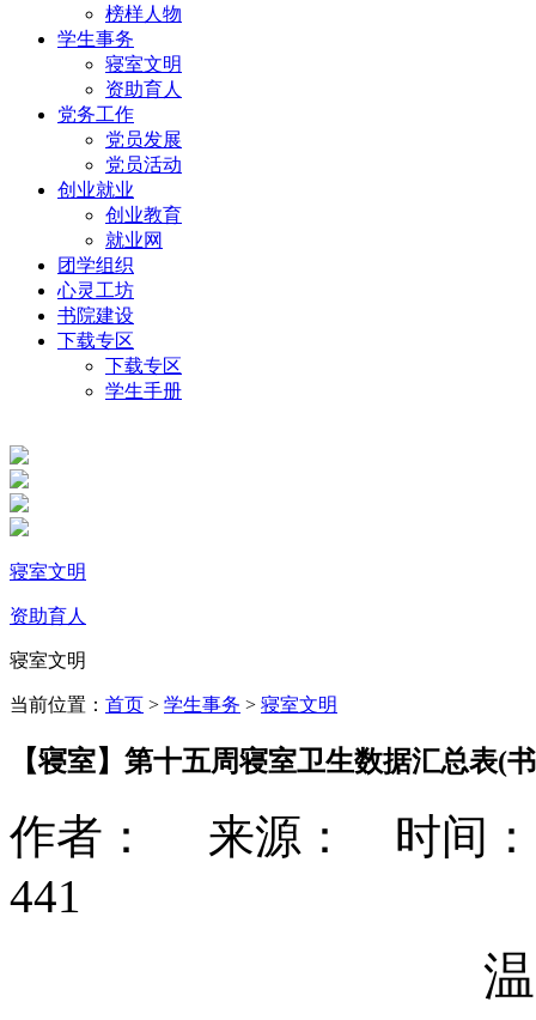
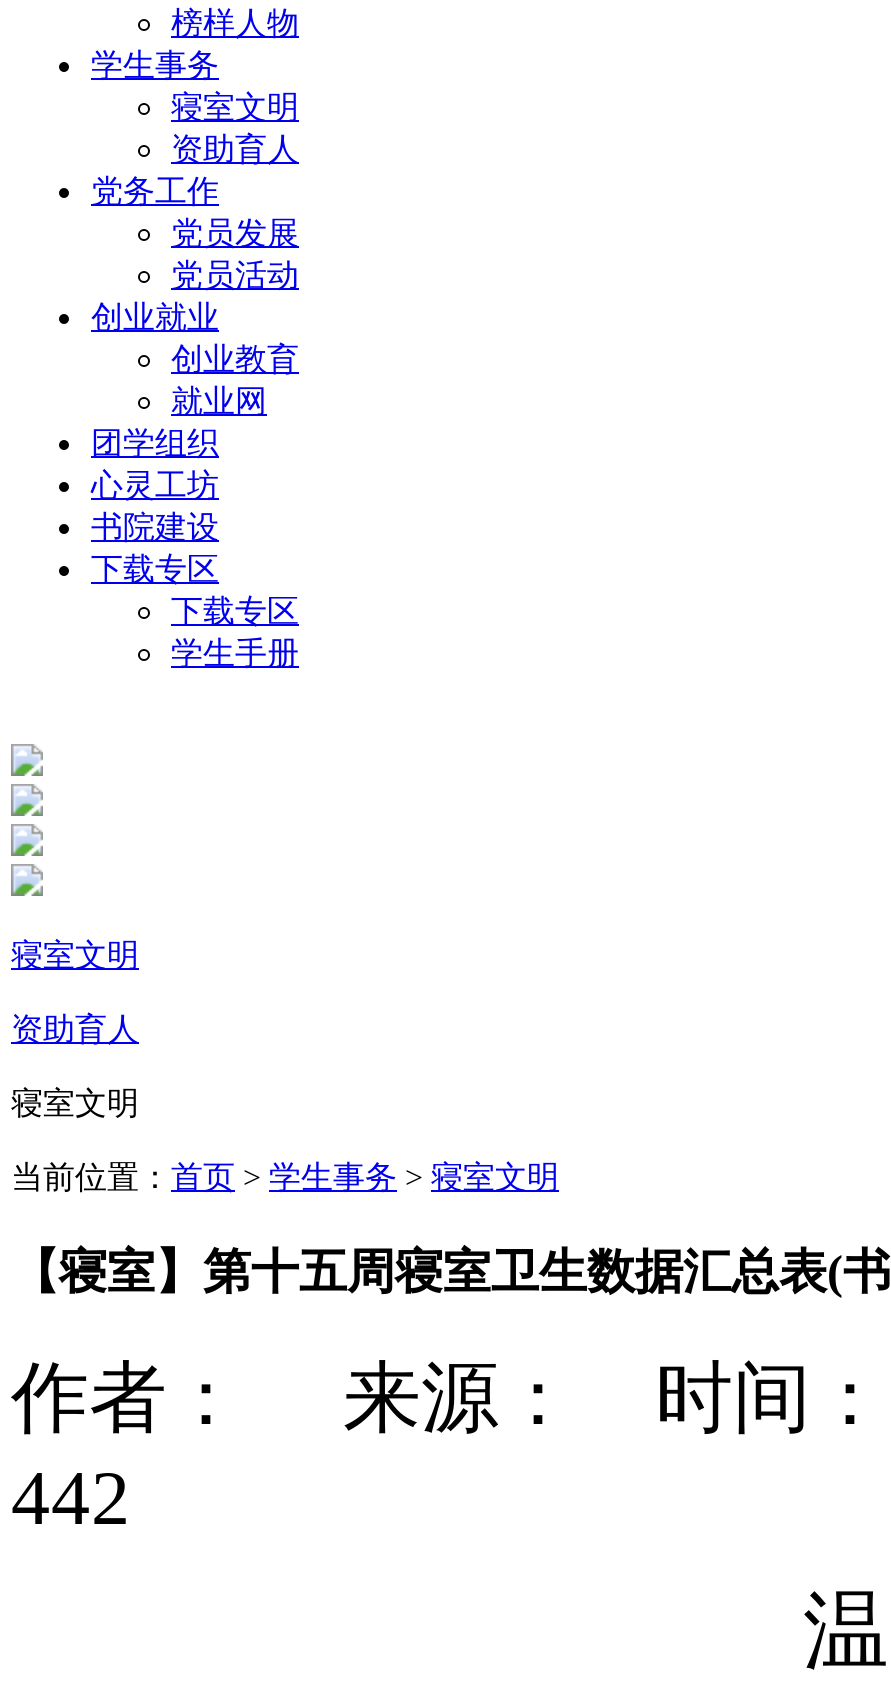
- 441
+ 442
